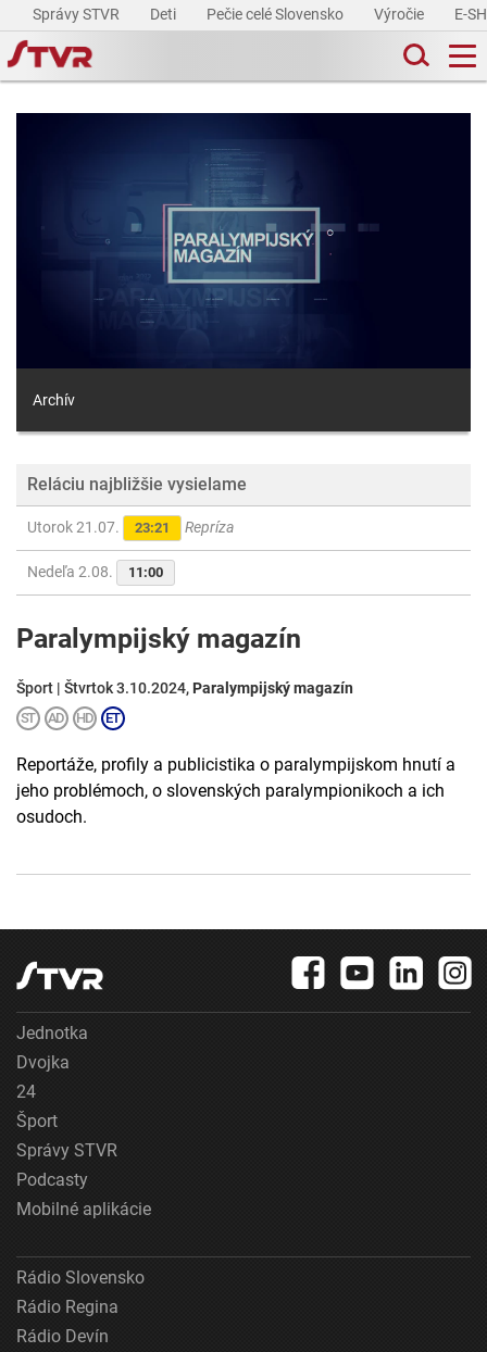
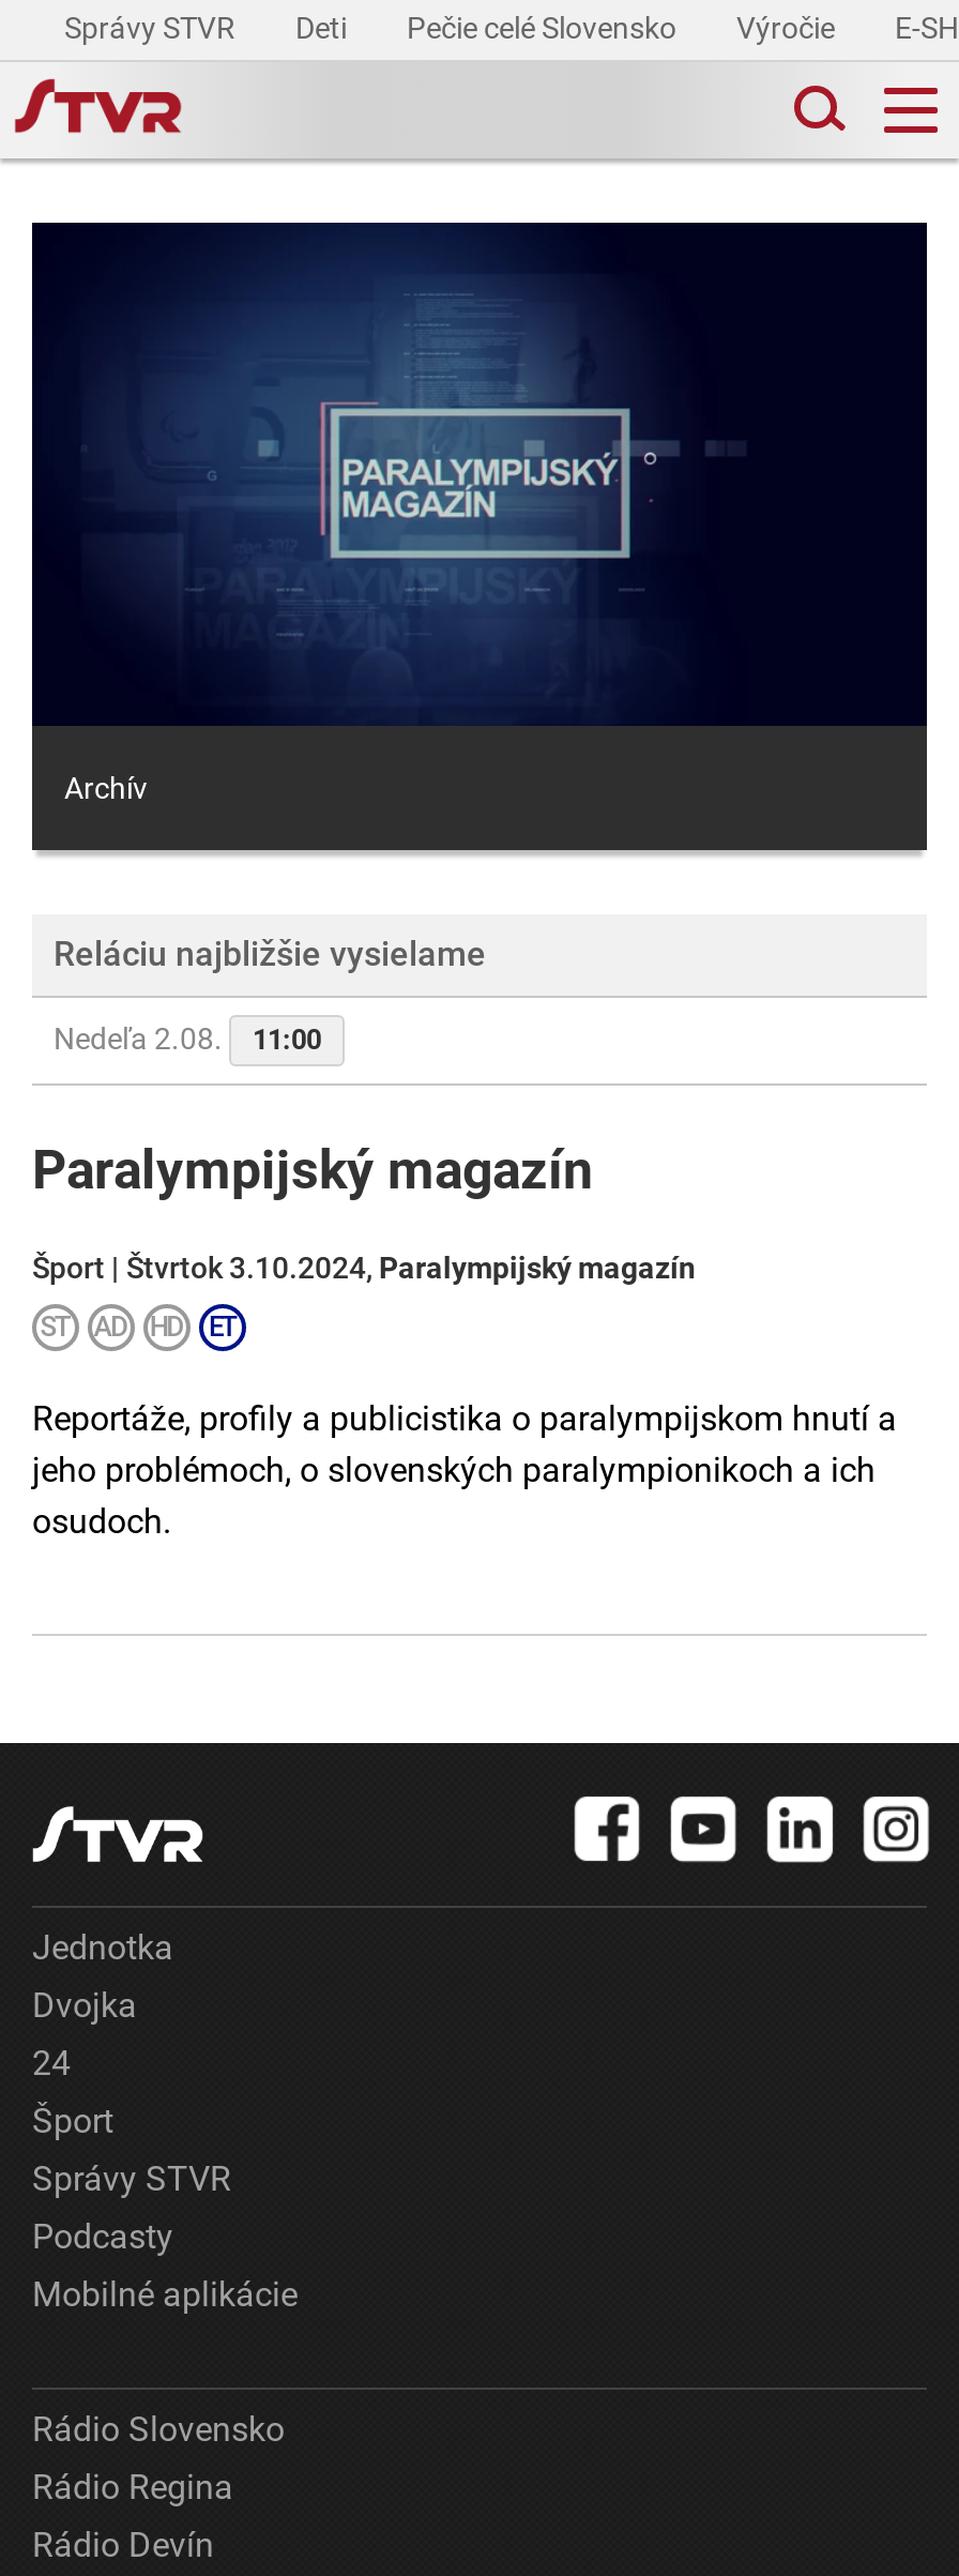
- Utorok 21.07.
- 23:21
- Repríza
